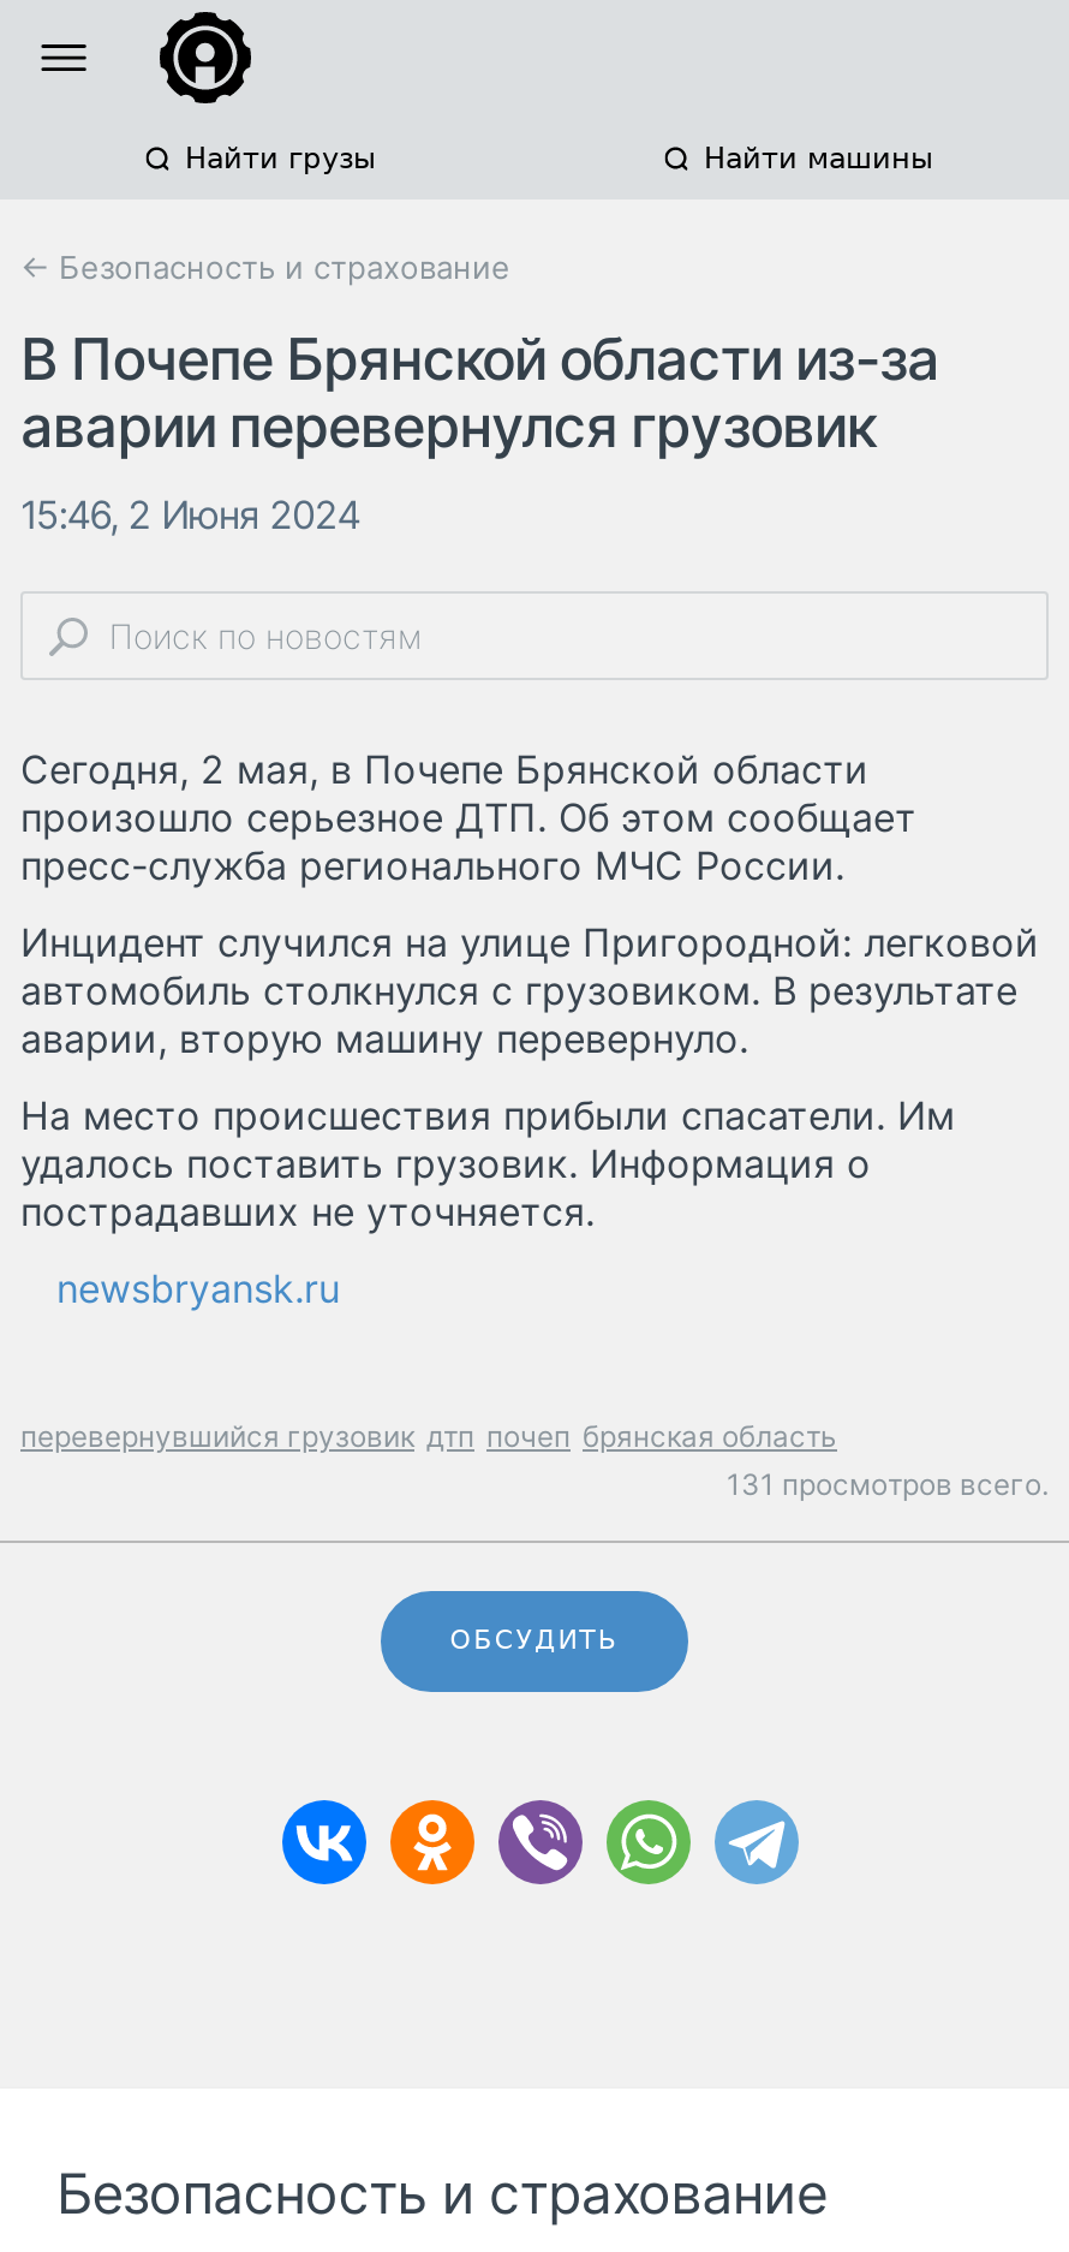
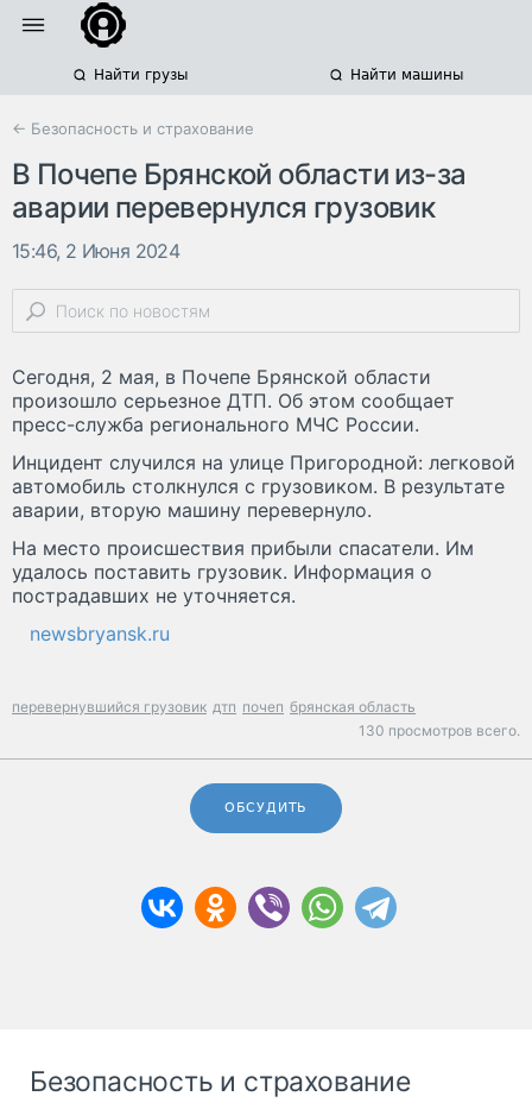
- 131 просмотров всего.
+ 130 просмотров всего.
